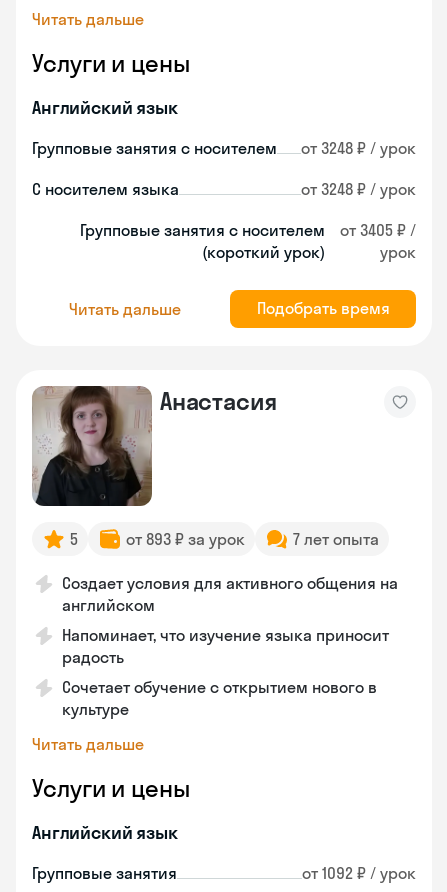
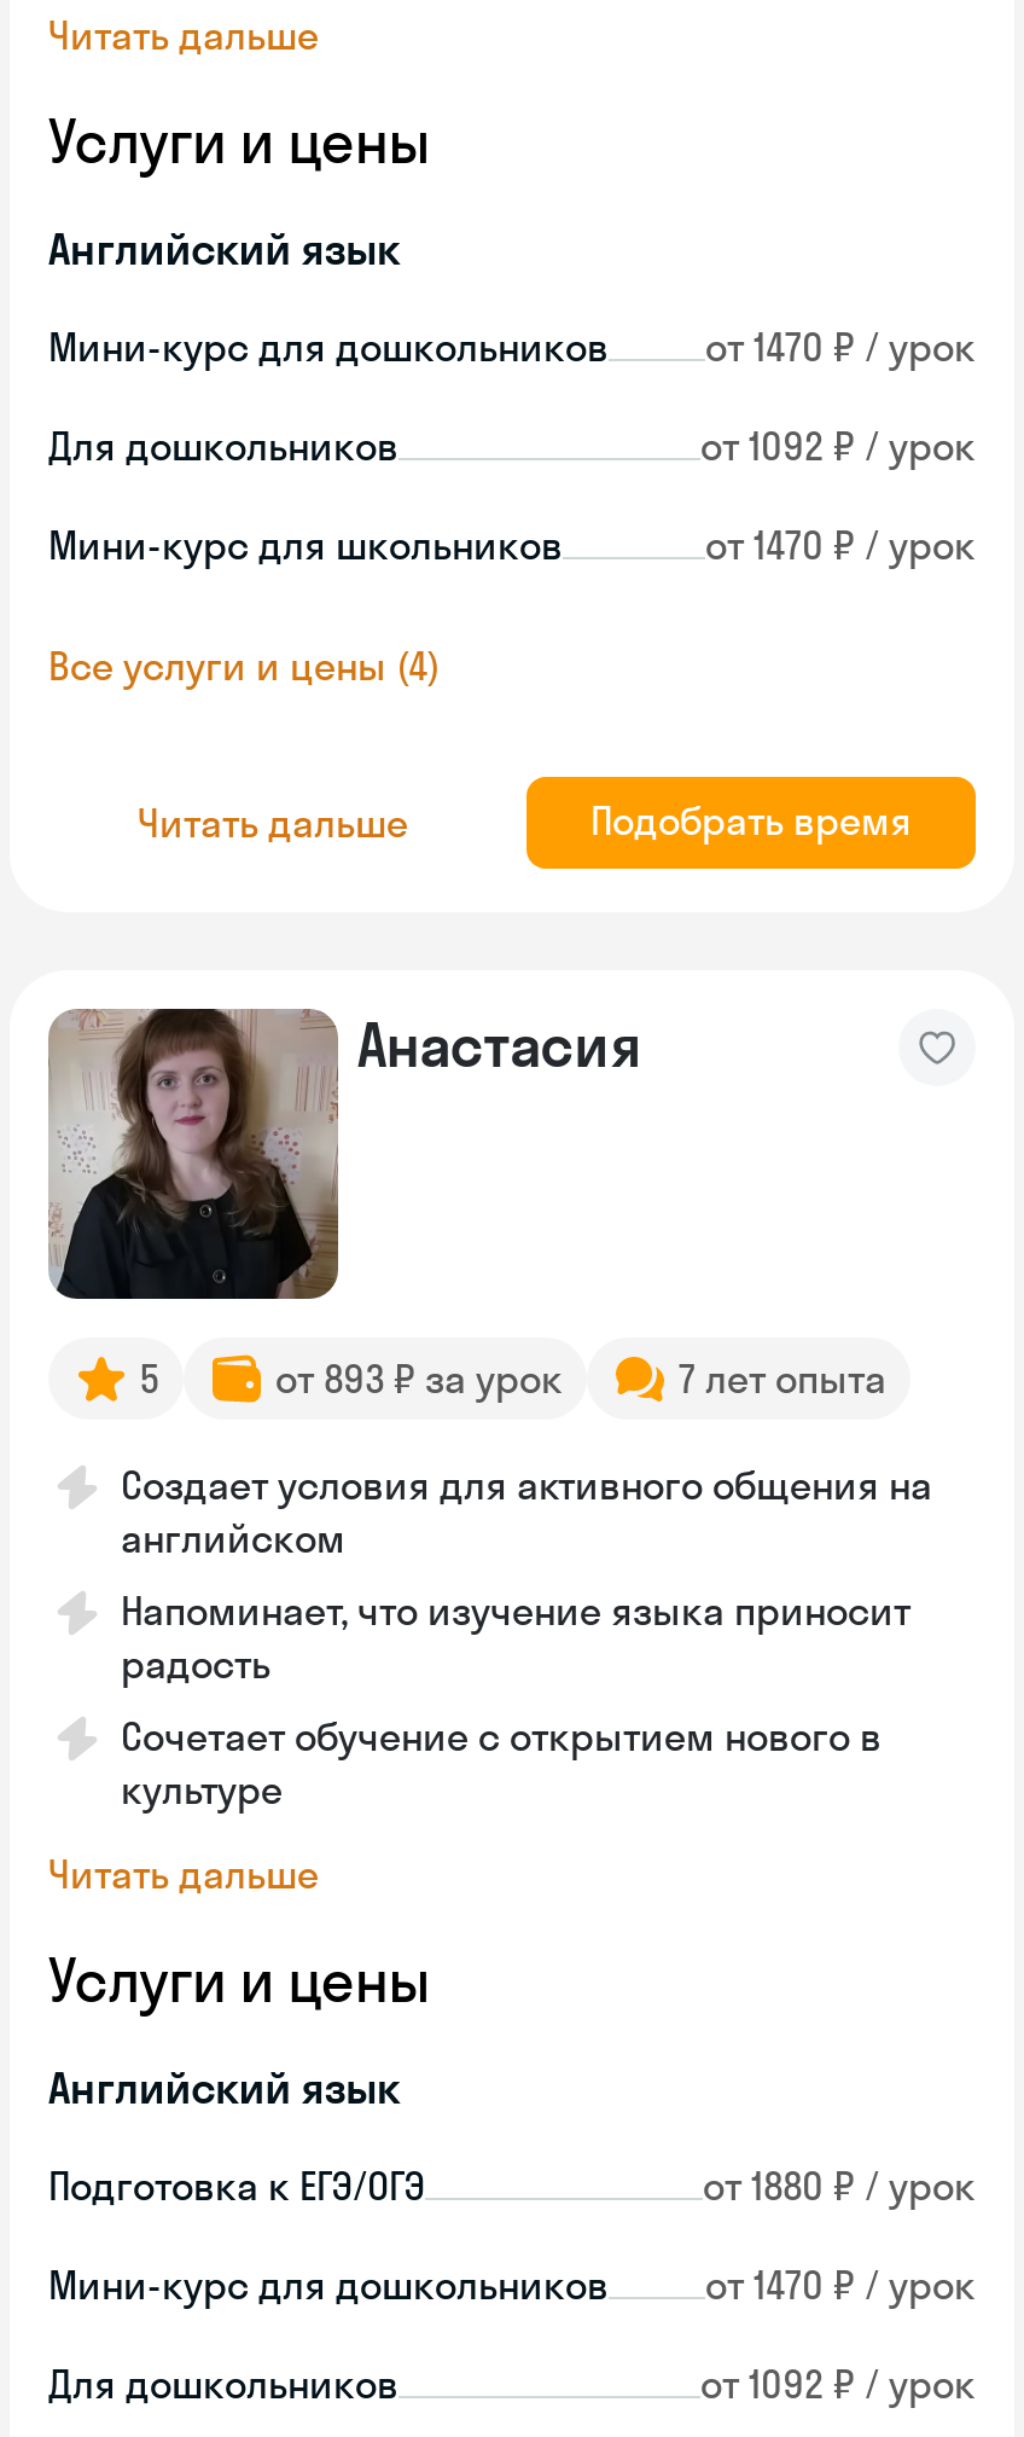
- Групповые занятия с носителем
- от 3248 ₽ / урок
+ Мини-курс для дошкольников
+ от 1470 ₽ / урок

- С носителем языка
- от 3248 ₽ / урок
+ Для дошкольников
+ от 1092 ₽ / урок

- Групповые занятия с носителем
- (короткий урок)
+ Мини-курс для школьников
+ от 1470 ₽ / урок

- от 3405 ₽ /
- урок
+ Все услуги и цены (4)

- Групповые занятия
+ Подготовка к ЕГЭ/ОГЭ
+ от 1880 ₽ / урок
+ Мини-курс для дошкольников
+ от 1470 ₽ / урок
+ Для дошкольников
